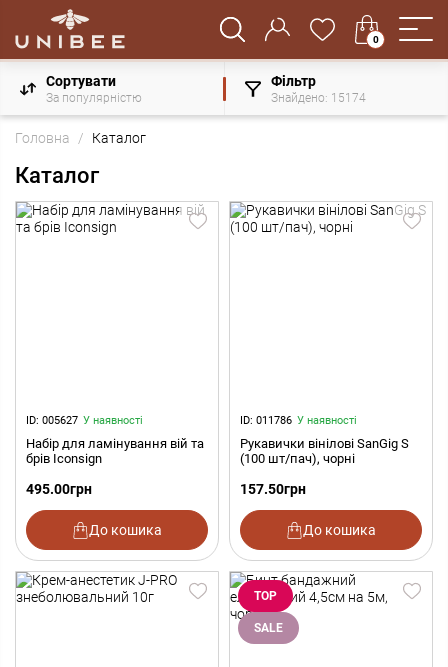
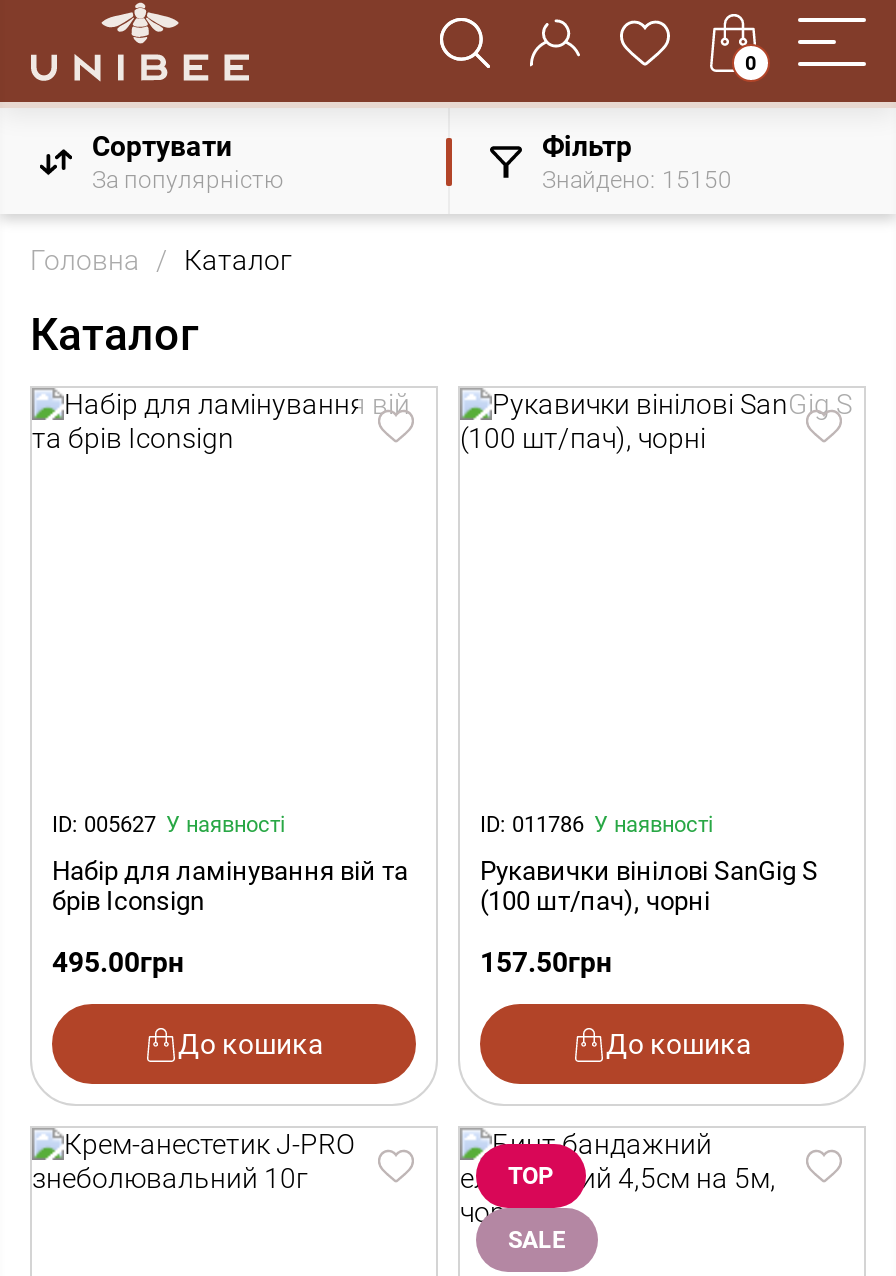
- Знайдено: 15174
+ Знайдено: 15150
